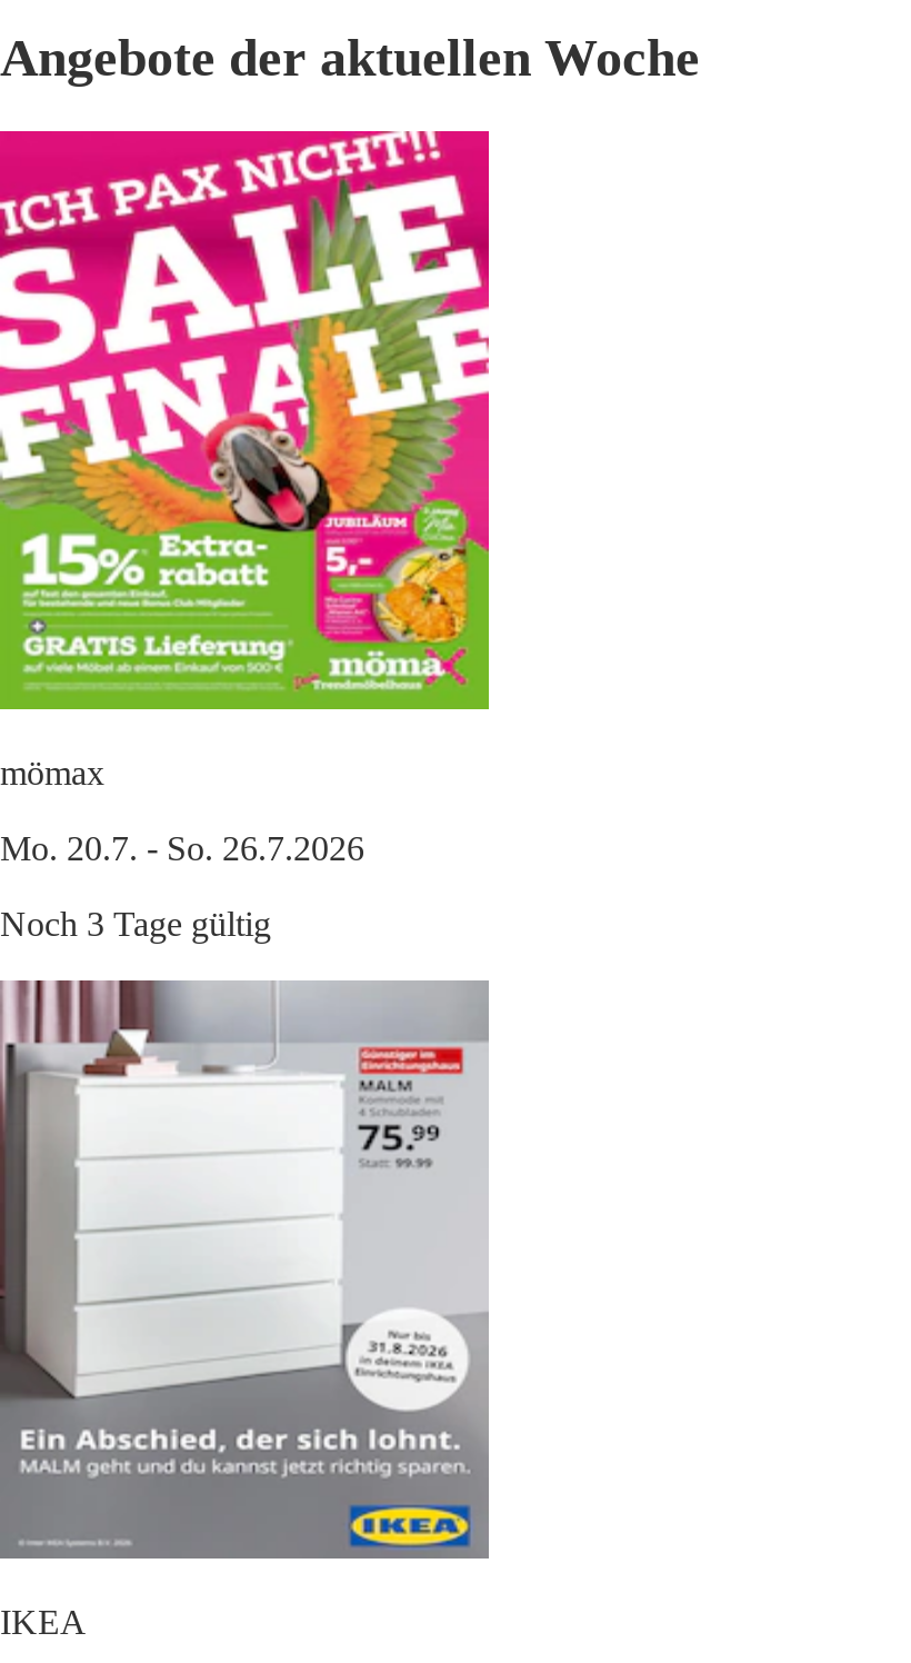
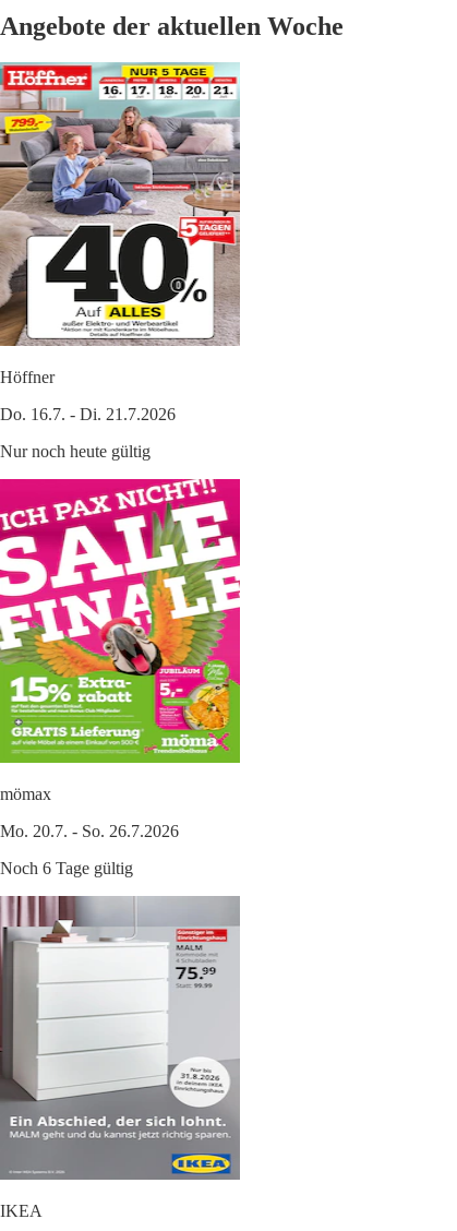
+ [image]
+ Höffner
+ Do. 16.7. - Di. 21.7.2026
+ Nur noch heute gültig

- Noch 3 Tage gültig
+ Noch 6 Tage gültig
